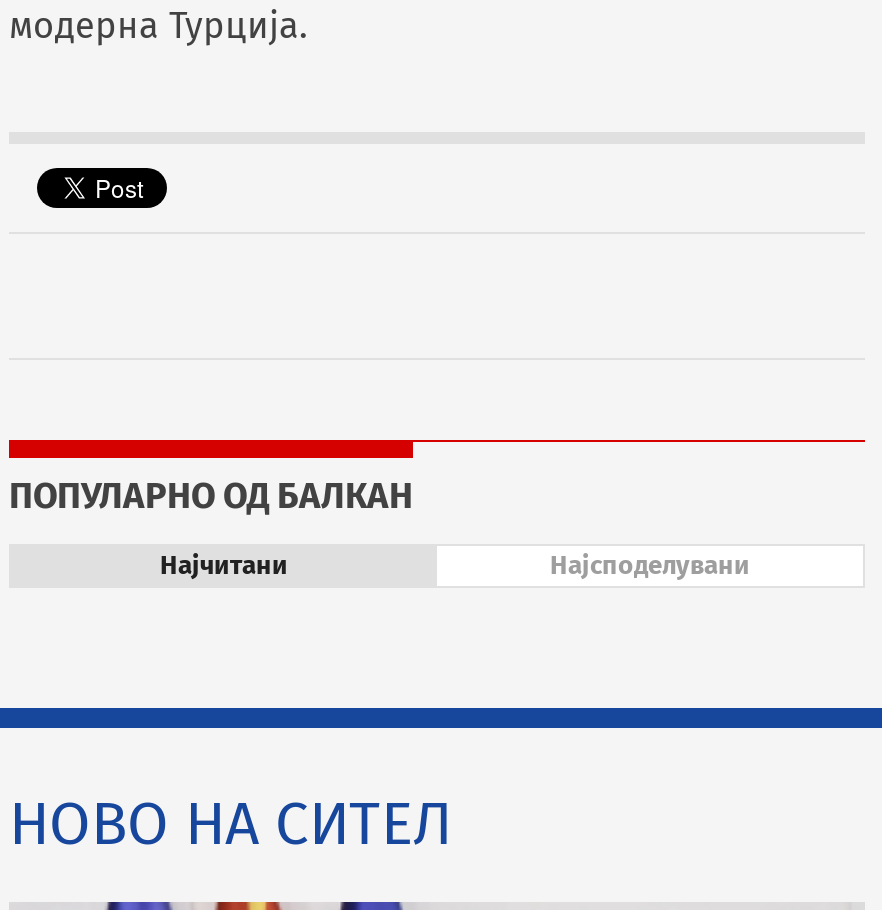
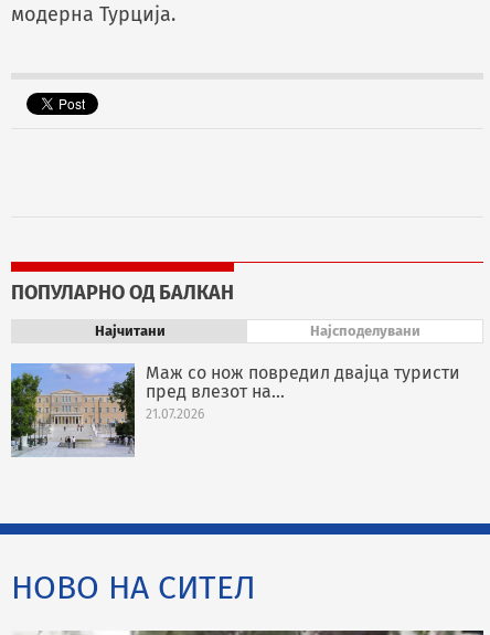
+ [image]
+ Маж со нож повредил двајца туристи
+ пред влезот на...
+ 21.07.2026
